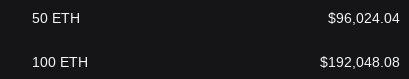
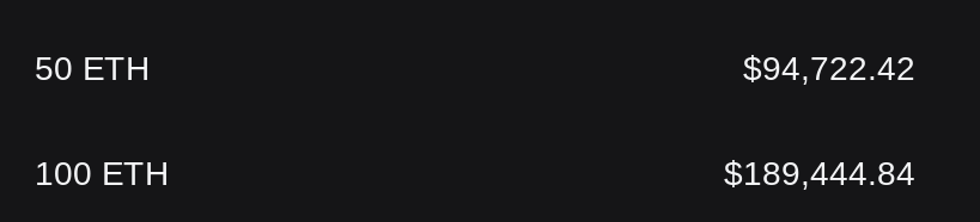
- $96,024.04
+ $94,722.42

- $192,048.08
+ $189,444.84
